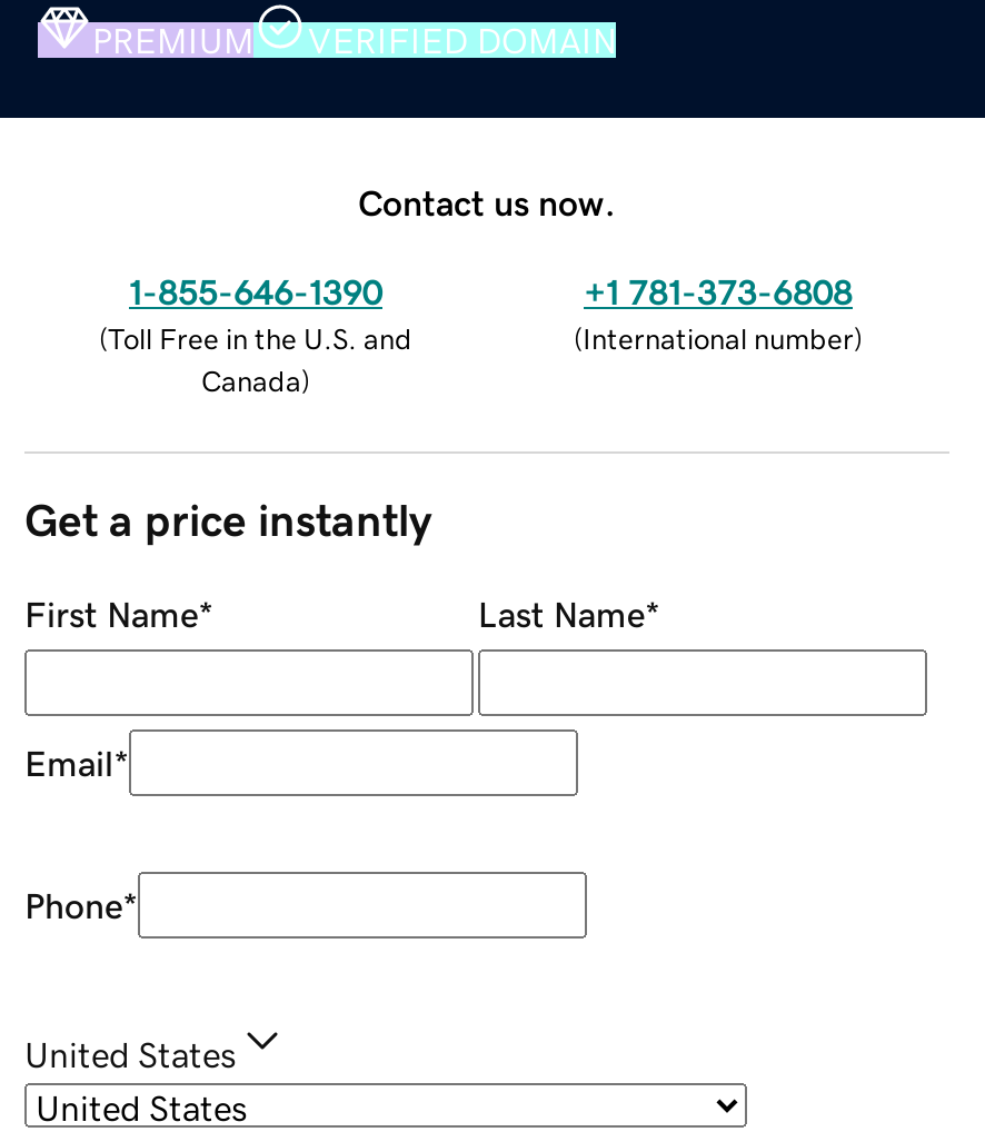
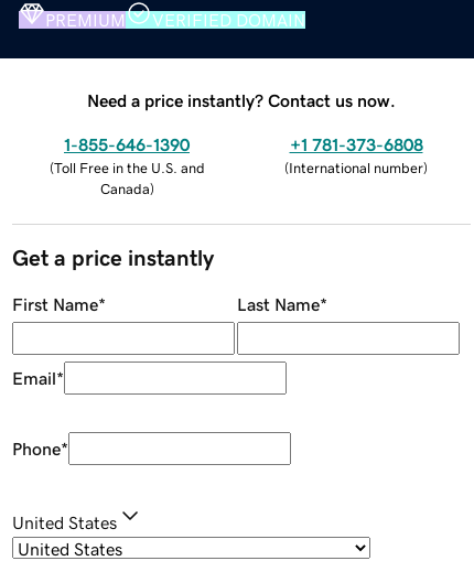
- Contact us now.
+ Need a price instantly? Contact us now.
